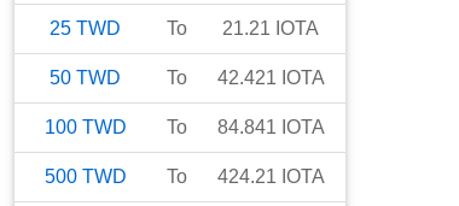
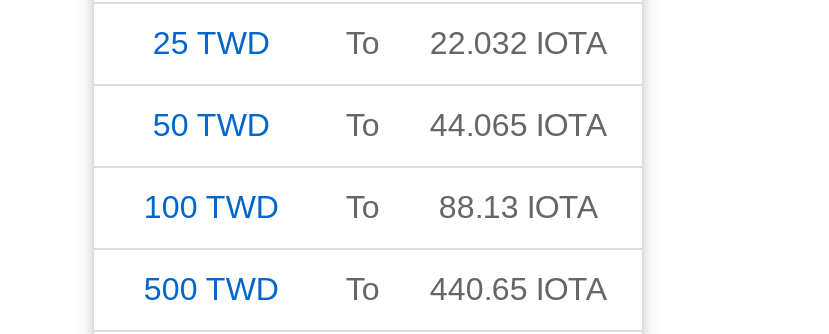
- To 21.21 IOTA
+ To 22.032 IOTA

- To 42.421 IOTA
+ To 44.065 IOTA

- 100 TWD To 84.841 IOTA
+ 100 TWD To 88.13 IOTA

- 500 TWD To 424.21 IOTA
+ 500 TWD To 440.65 IOTA
